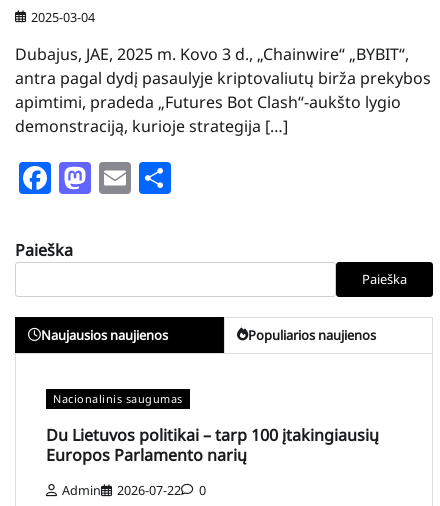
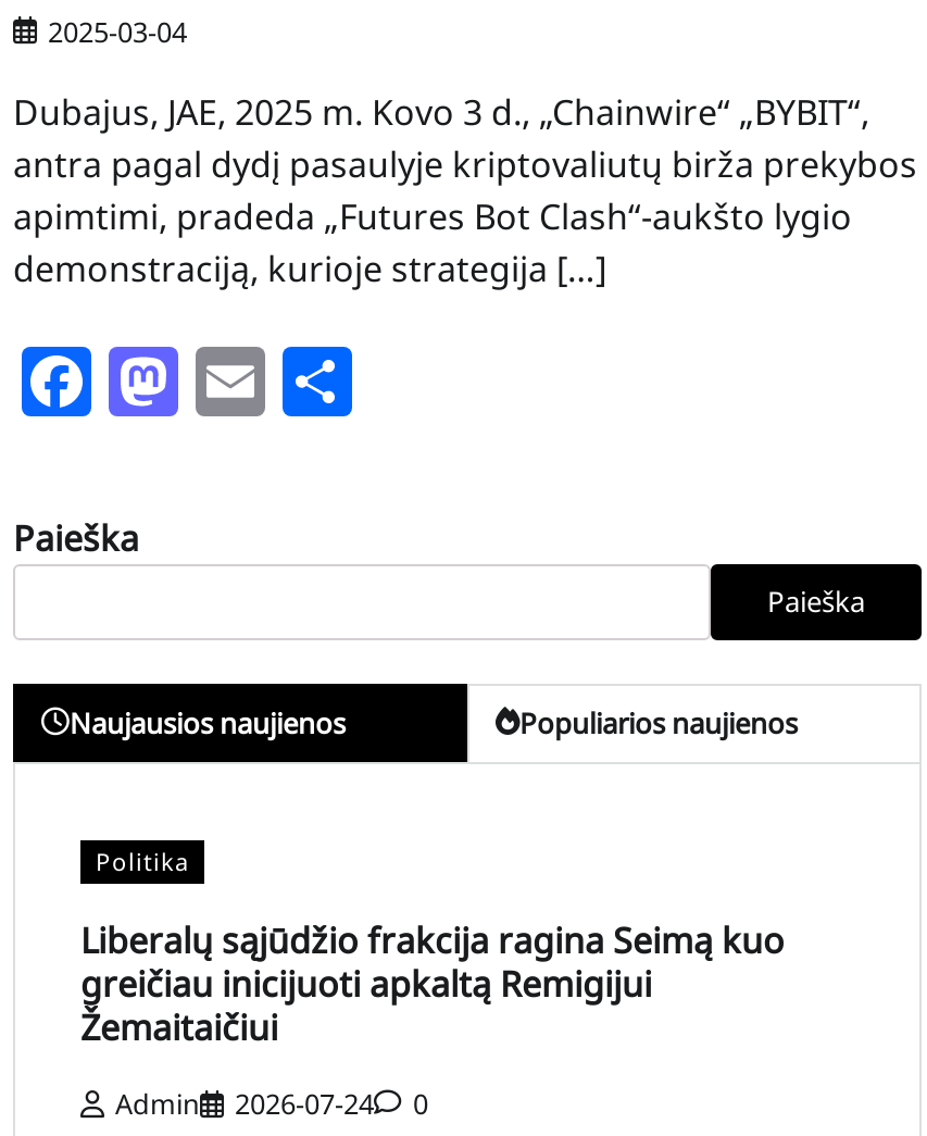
- Nacionalinis saugumas
+ Politika

- Du Lietuvos politikai – tarp 100 įtakingiausių
- Europos Parlamento narių
+ Liberalų sąjūdžio frakcija ragina Seimą kuo
+ greičiau inicijuoti apkaltą Remigijui
+ Žemaitaičiui

- Admin 2026-07-22 0
+ Admin 2026-07-24 0
